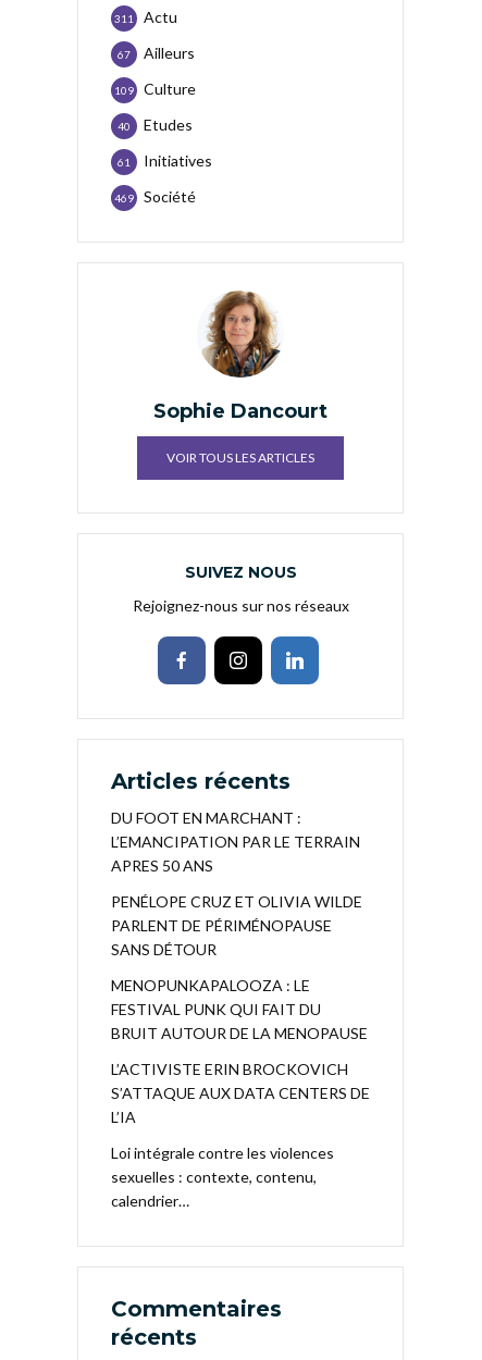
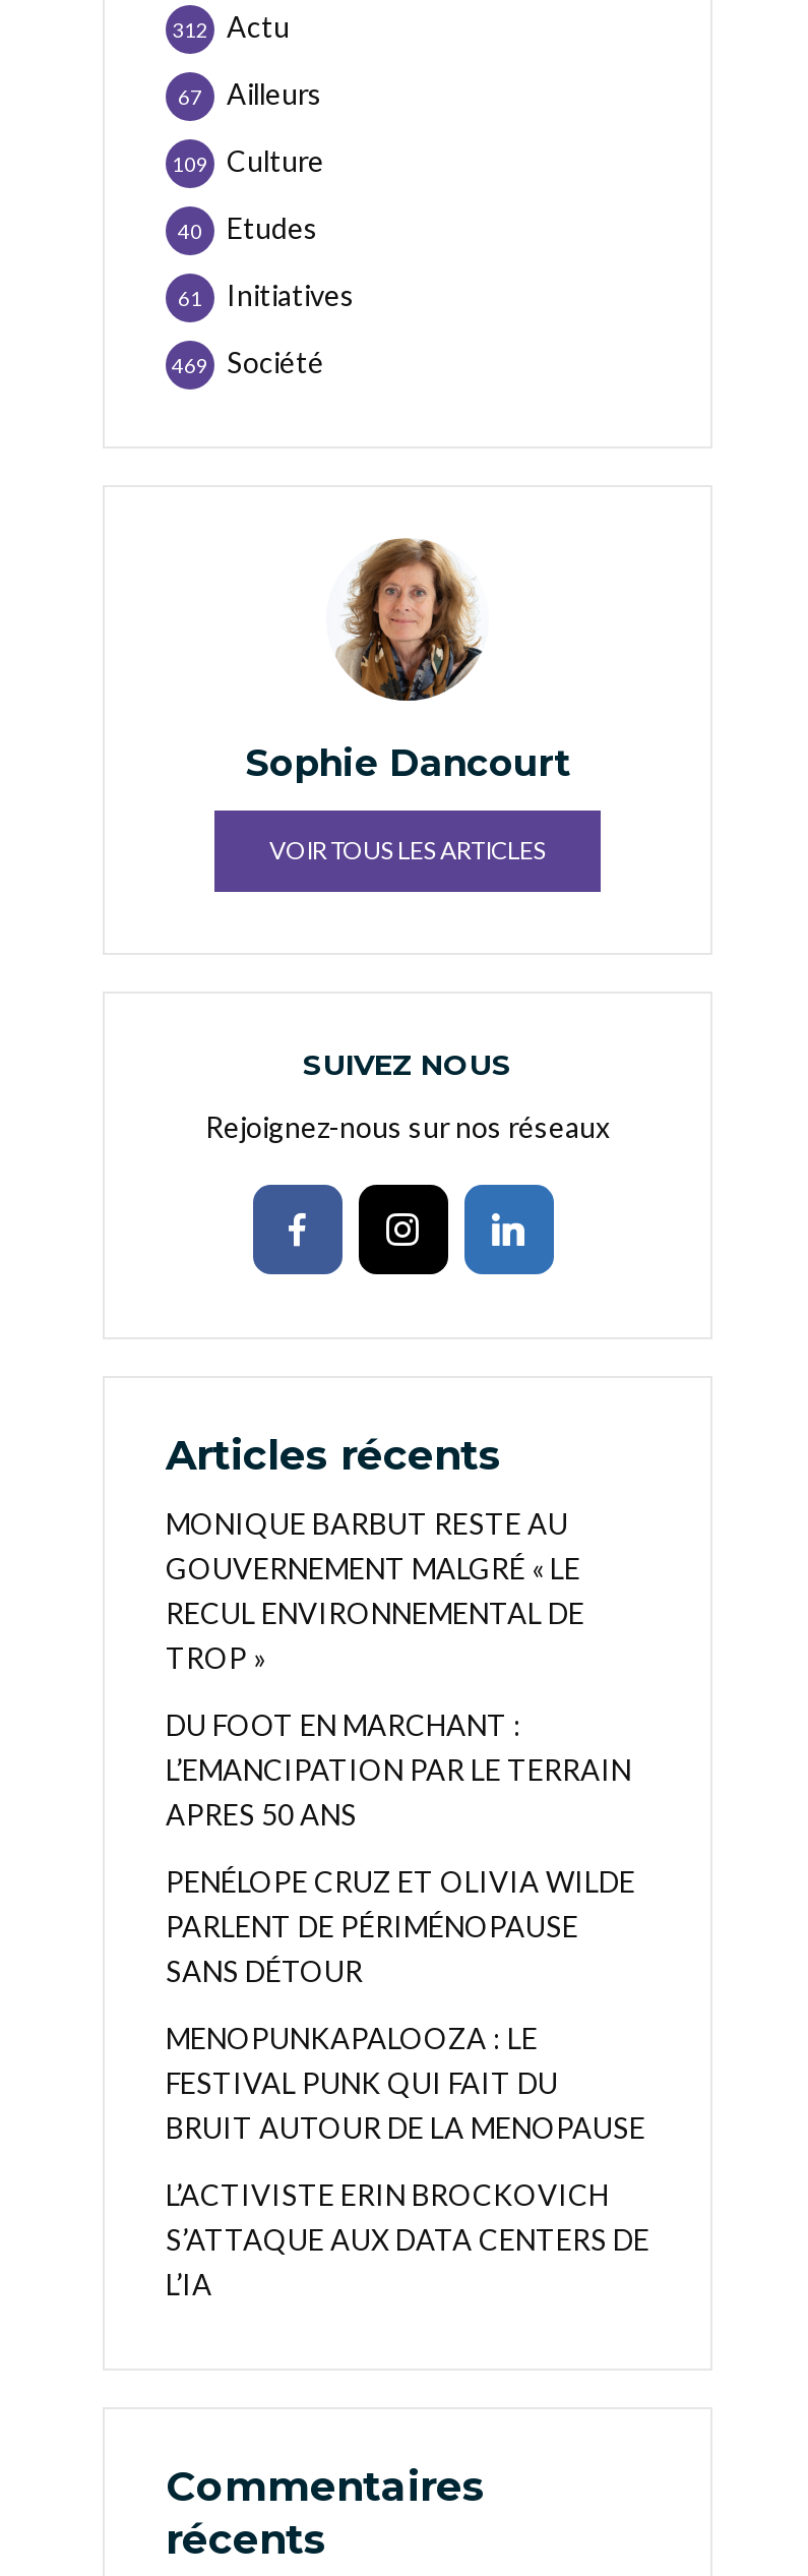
- 311 Actu
+ 312 Actu

+ MONIQUE BARBUT RESTE AU
+ GOUVERNEMENT MALGRÉ « LE
+ RECUL ENVIRONNEMENTAL DE
+ TROP »

moved down: DU FOOT EN MARCHANT : | L’EMANCIPATION PAR LE TERRAIN | APRES 50 ANS | ... | S’ATTAQUE AUX DATA CENTERS DE | L’IA

- Loi intégrale contre les violences
- sexuelles : contexte, contenu,
- calendrier…
